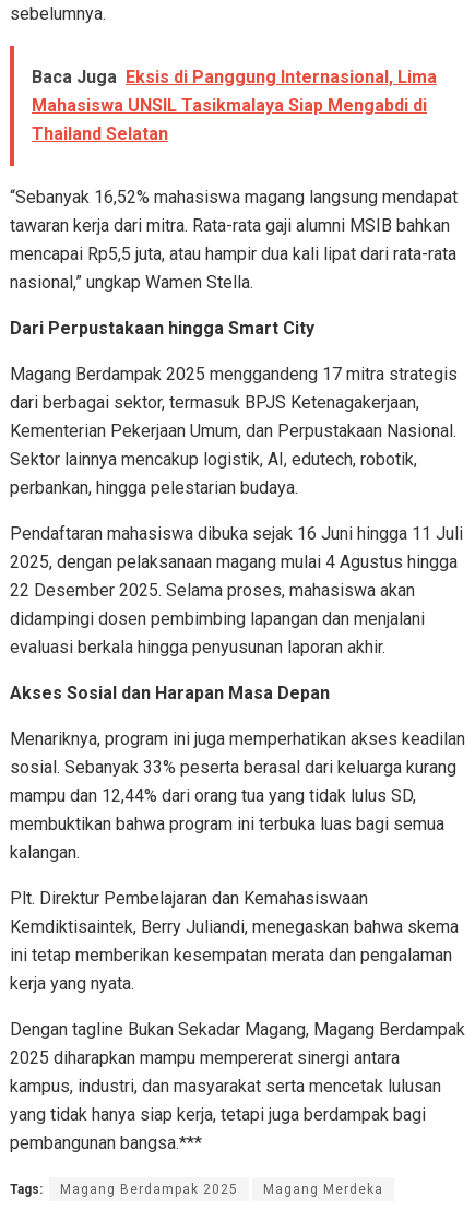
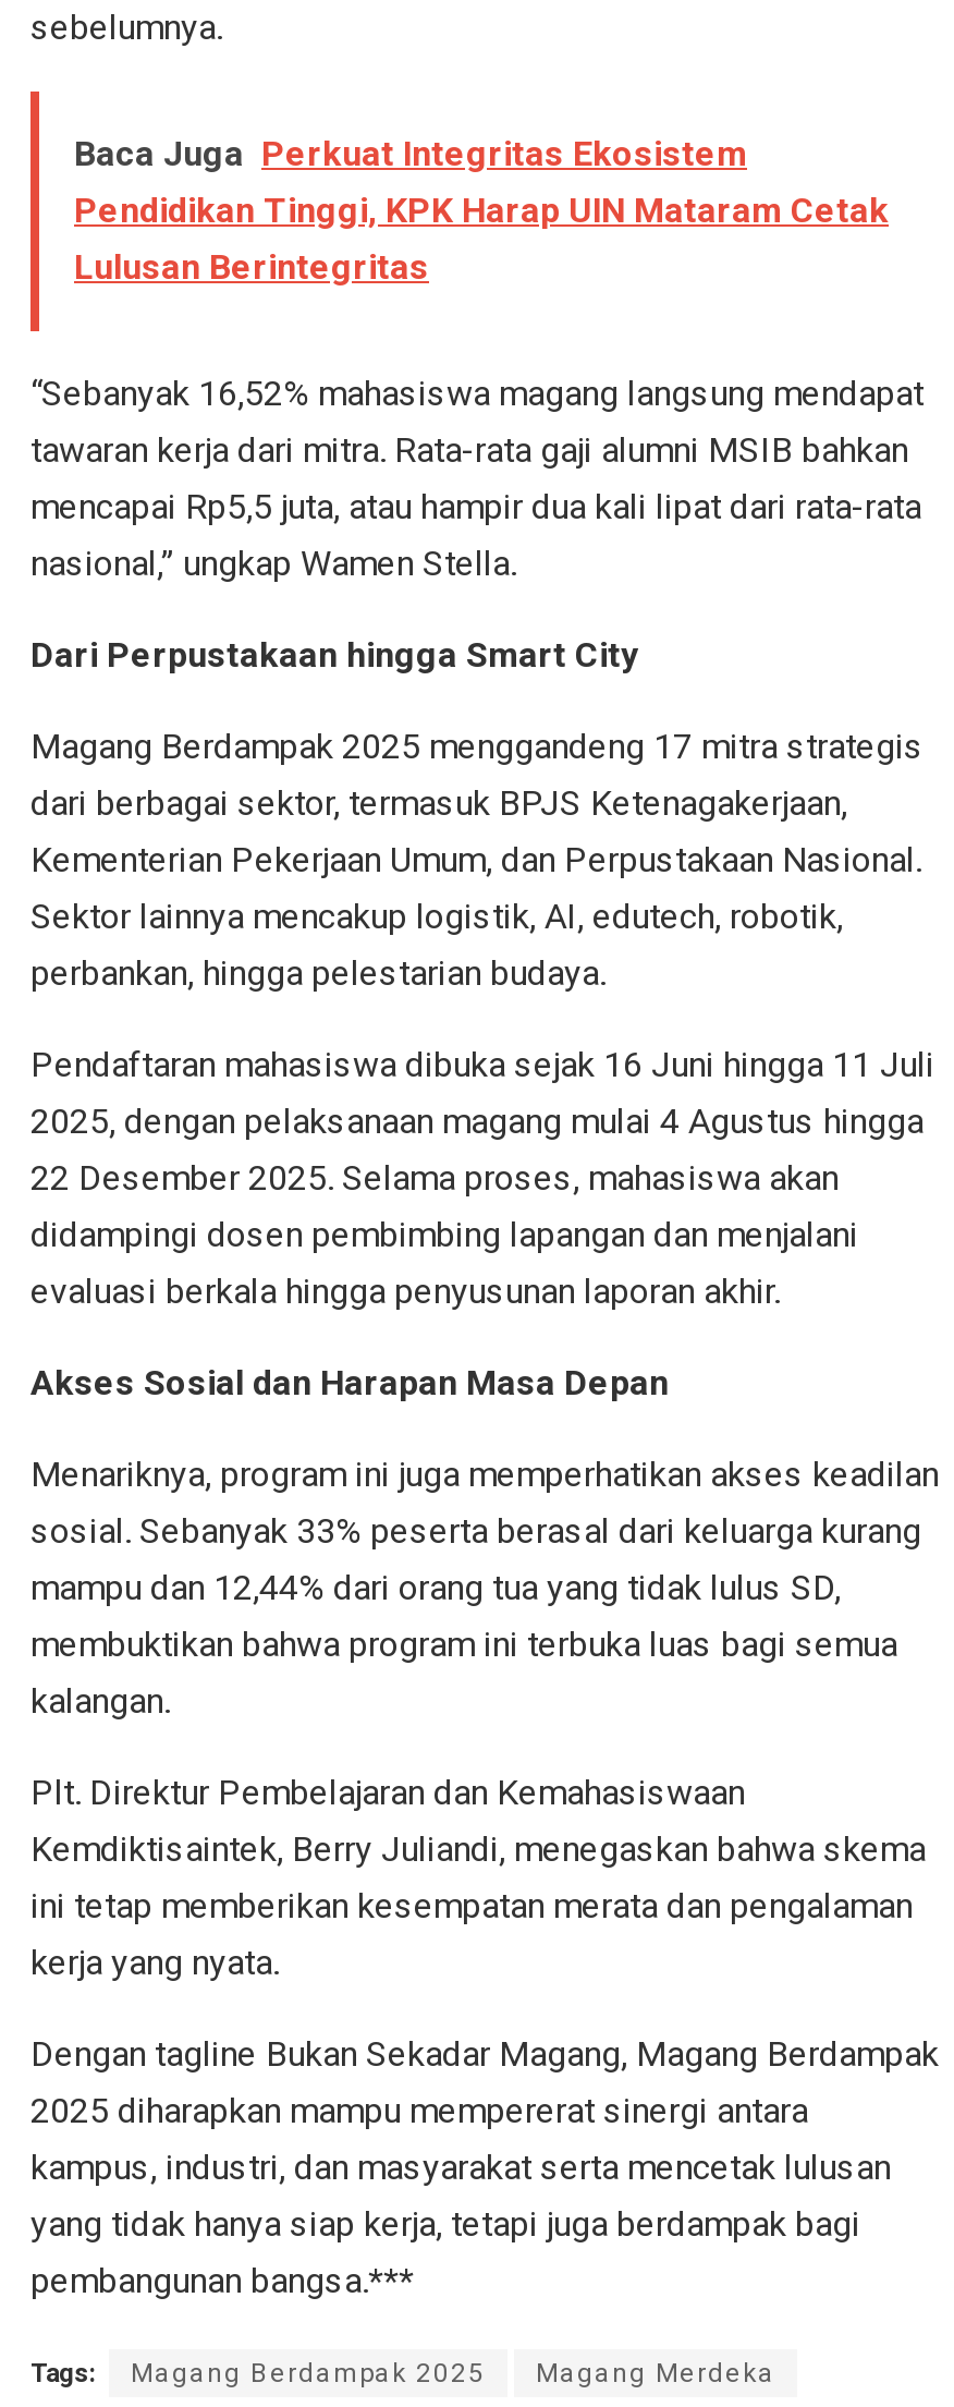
- Baca Juga Eksis di Panggung Internasional, Lima
- Mahasiswa UNSIL Tasikmalaya Siap Mengabdi di
- Thailand Selatan
+ Baca Juga Perkuat Integritas Ekosistem
+ Pendidikan Tinggi, KPK Harap UIN Mataram Cetak
+ Lulusan Berintegritas
